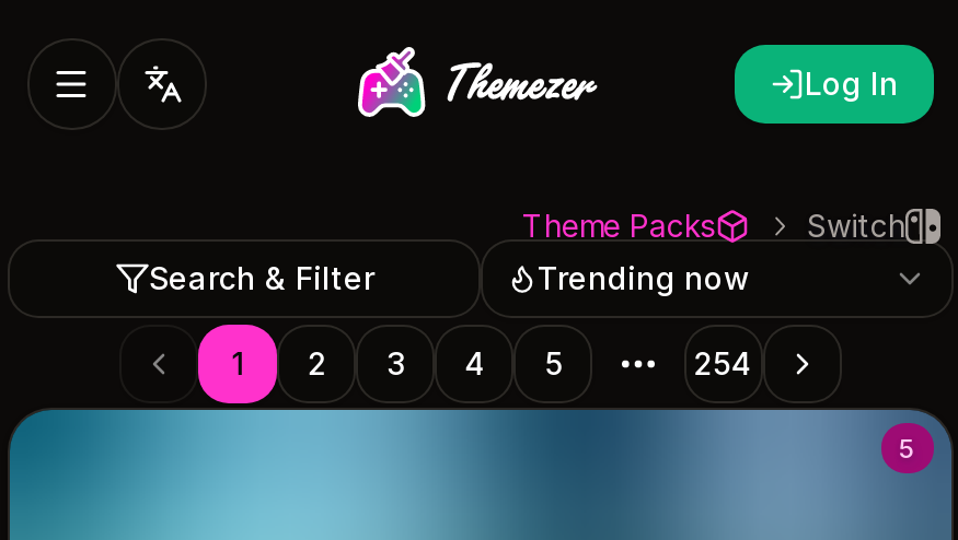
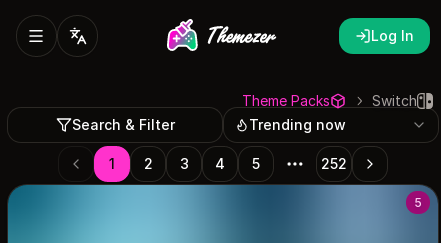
- 254
+ 252
